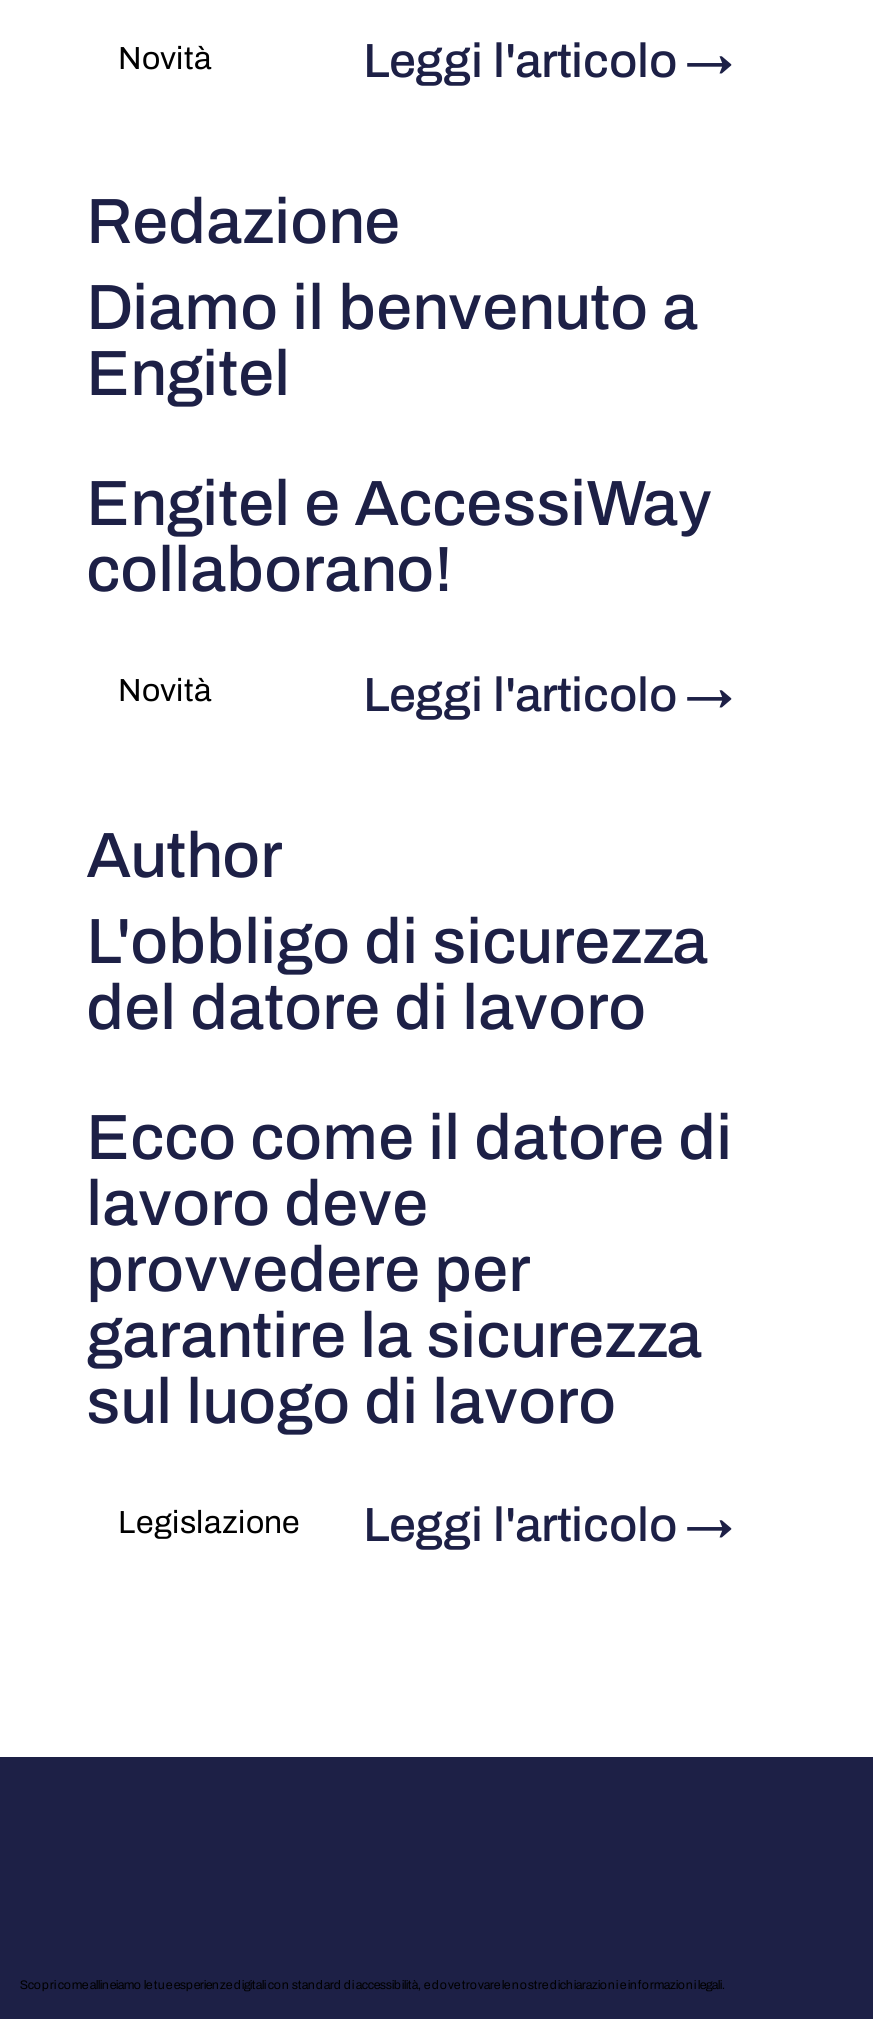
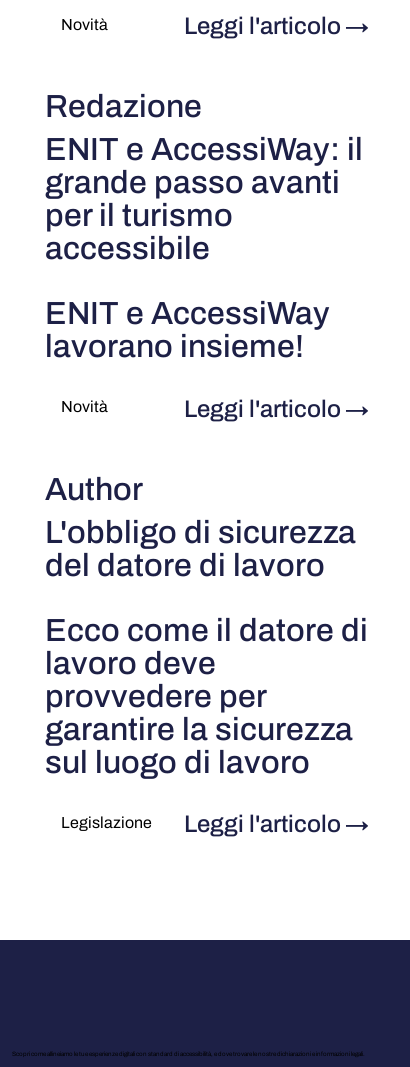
- Diamo il benvenuto a
- Engitel
+ ENIT e AccessiWay: il
+ grande passo avanti
+ per il turismo
+ accessibile

- Engitel e AccessiWay
- collaborano!
+ ENIT e AccessiWay
+ lavorano insieme!
